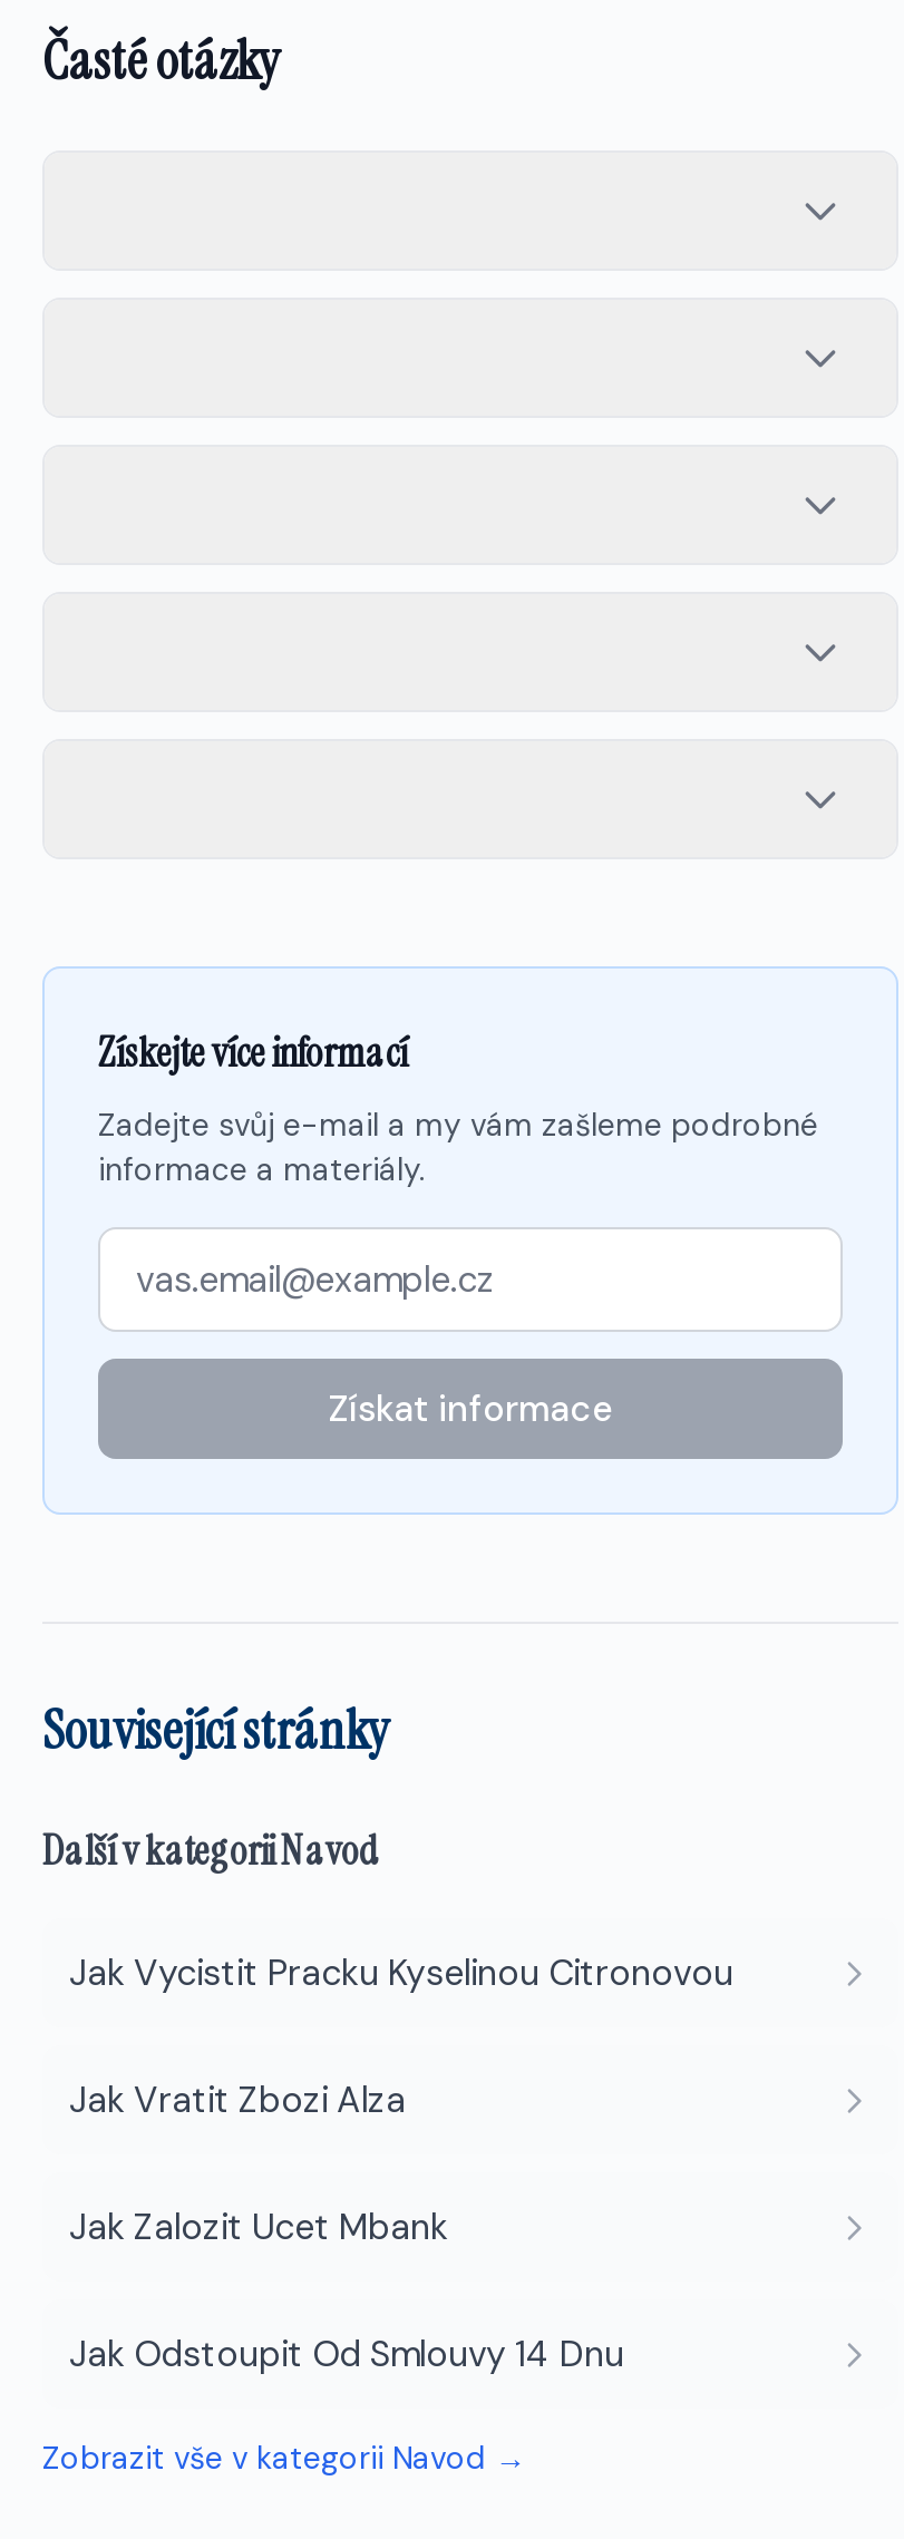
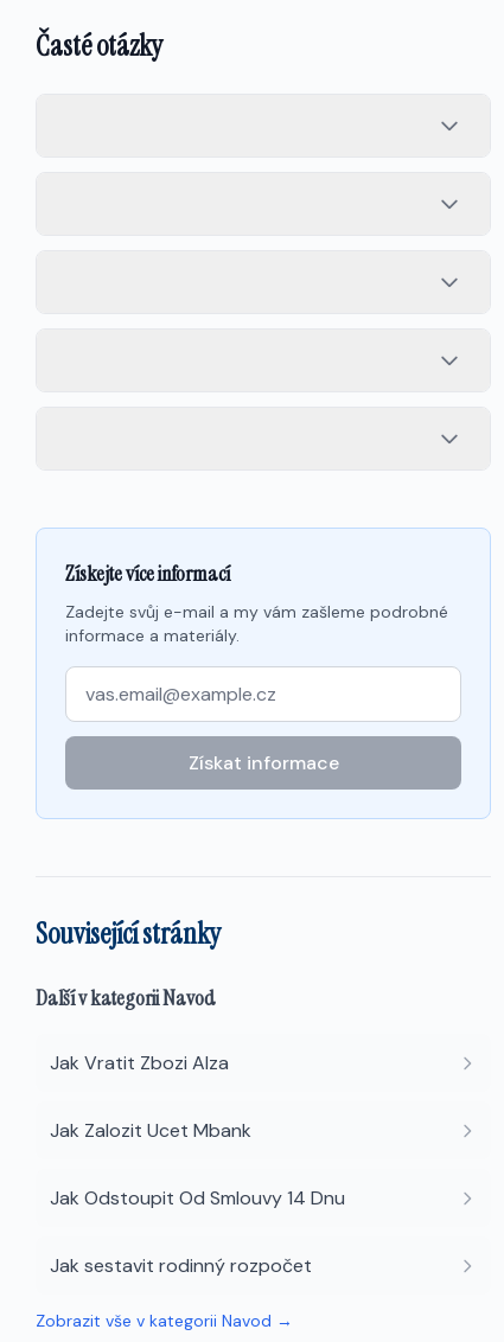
- Jak Vycistit Pracku Kyselinou Citronovou

moved up: Jak Vratit Zbozi Alza | Jak Zalozit Ucet Mbank | Jak Odstoupit Od Smlouvy 14 Dnu

+ Jak sestavit rodinný rozpočet
